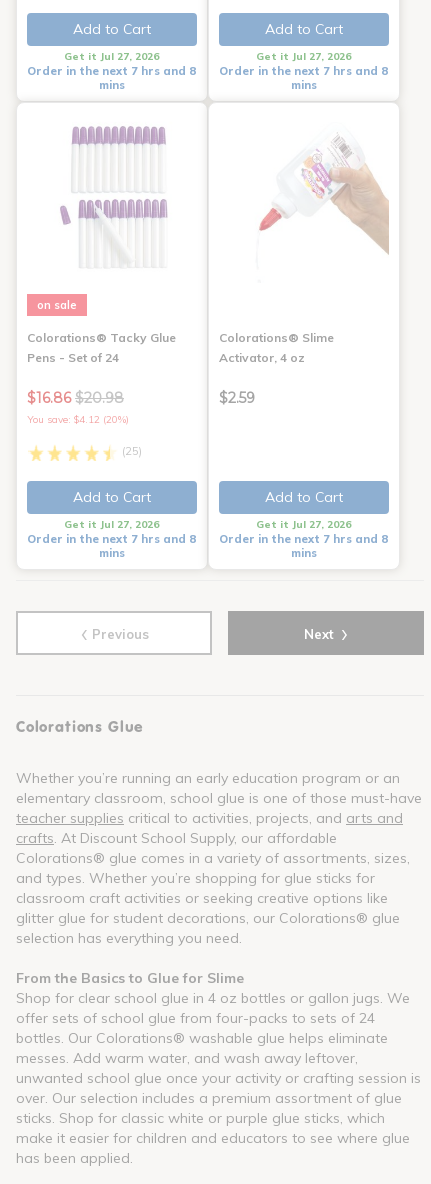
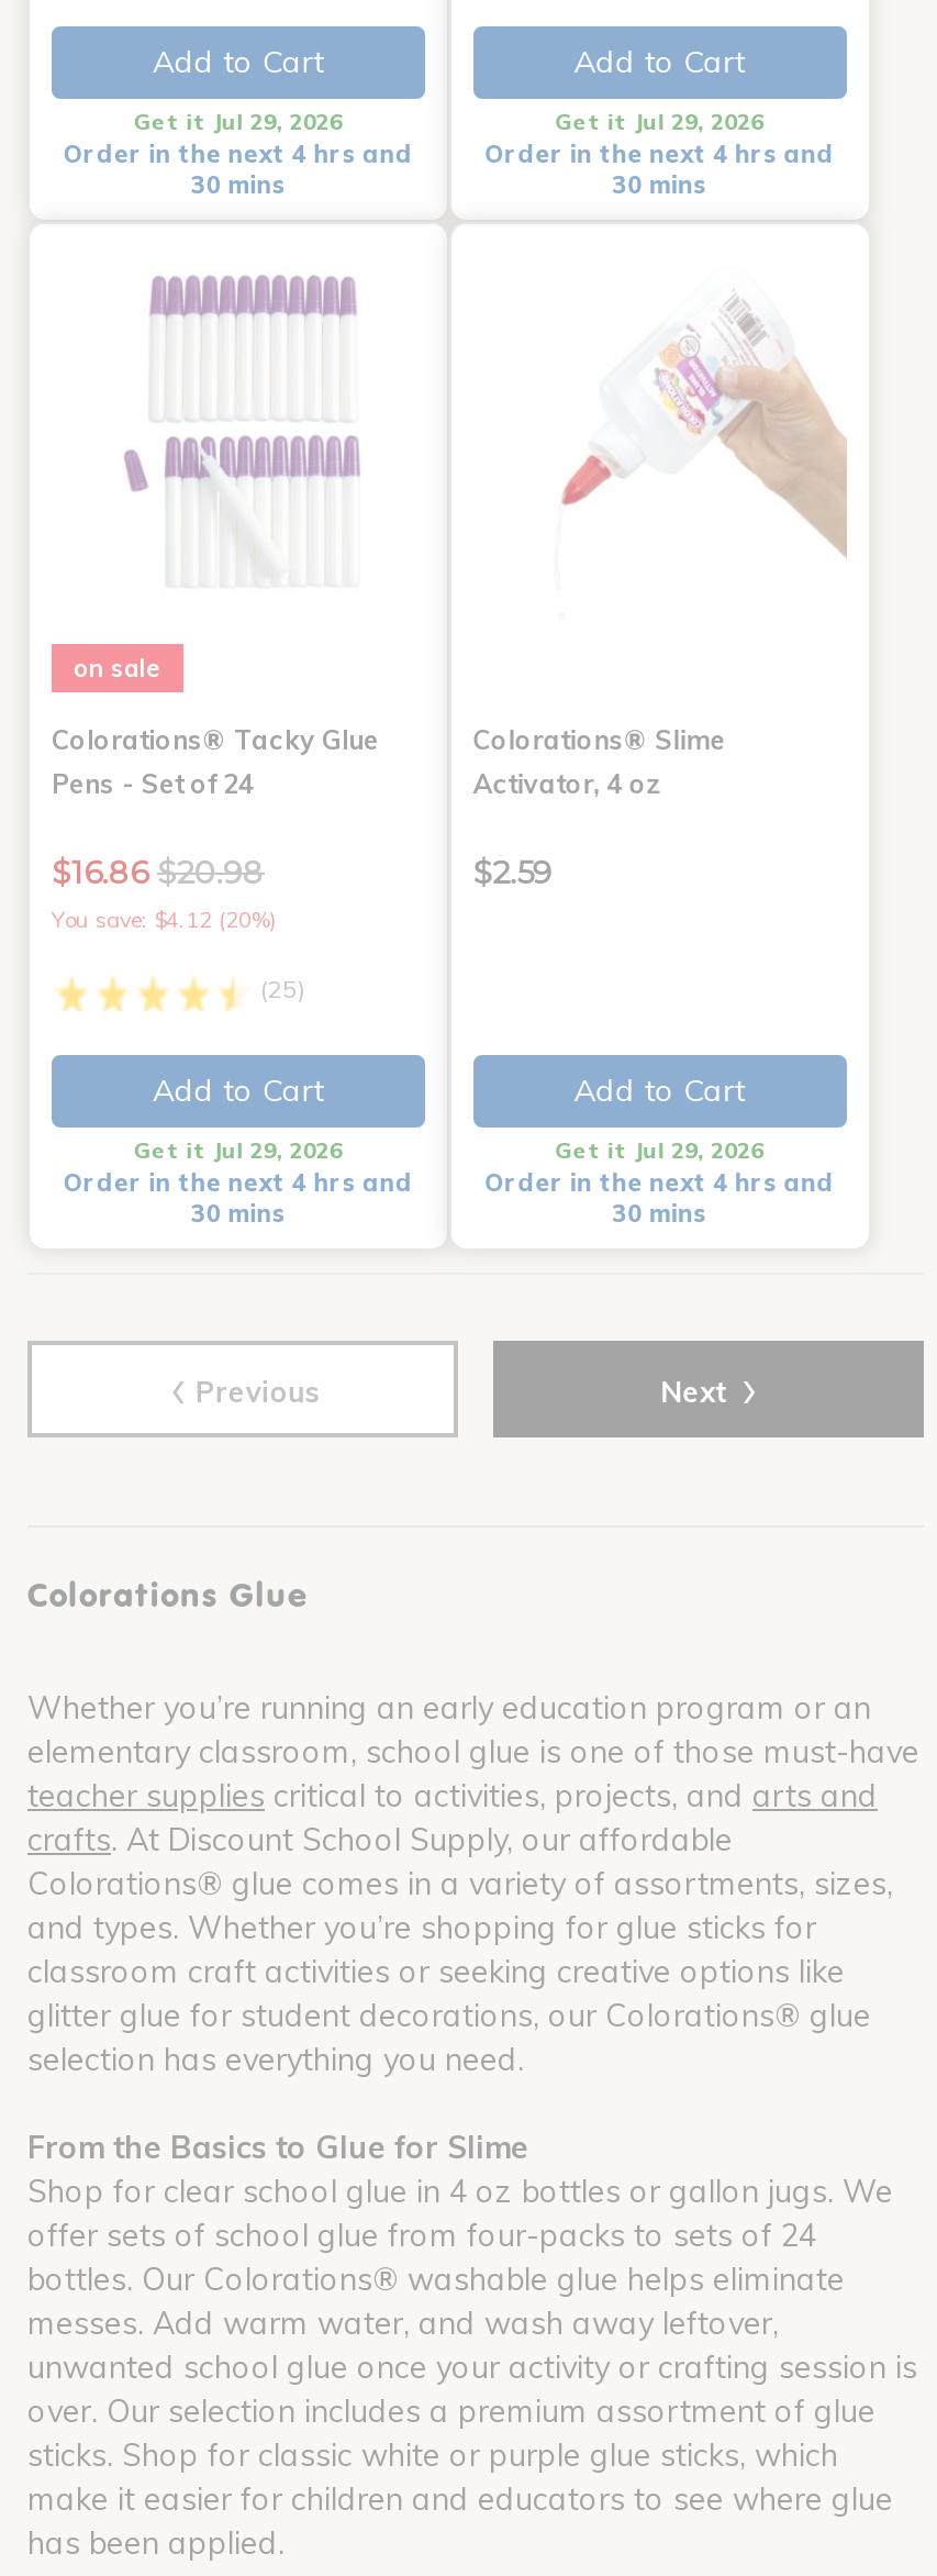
- Get it Jul 27, 2026
- Order in the next 7 hrs and 8
- mins
+ Get it Jul 29, 2026
+ Order in the next 4 hrs and
+ 30 mins

- Get it Jul 27, 2026
- Order in the next 7 hrs and 8
- mins
+ Get it Jul 29, 2026
+ Order in the next 4 hrs and
+ 30 mins

- Get it Jul 27, 2026
- Order in the next 7 hrs and 8
- mins
+ Get it Jul 29, 2026
+ Order in the next 4 hrs and
+ 30 mins

- Get it Jul 27, 2026
- Order in the next 7 hrs and 8
- mins
+ Get it Jul 29, 2026
+ Order in the next 4 hrs and
+ 30 mins
